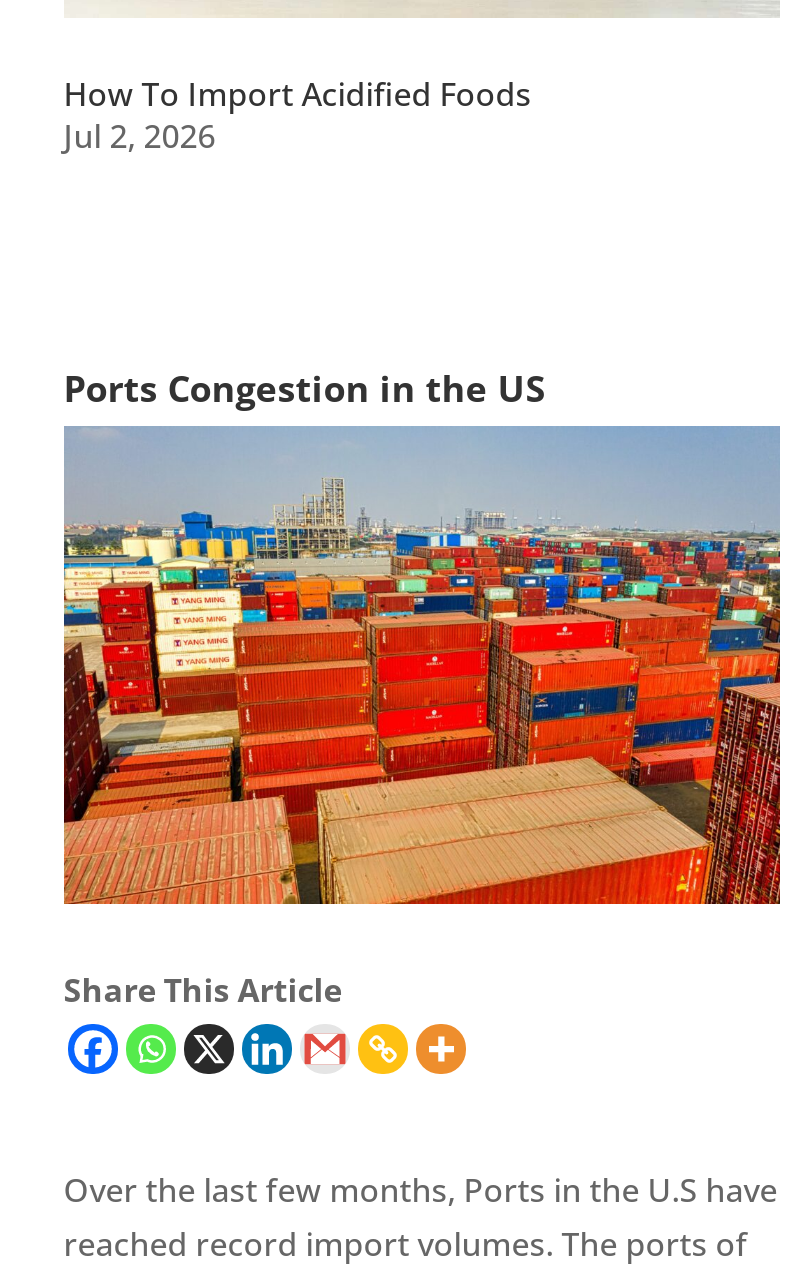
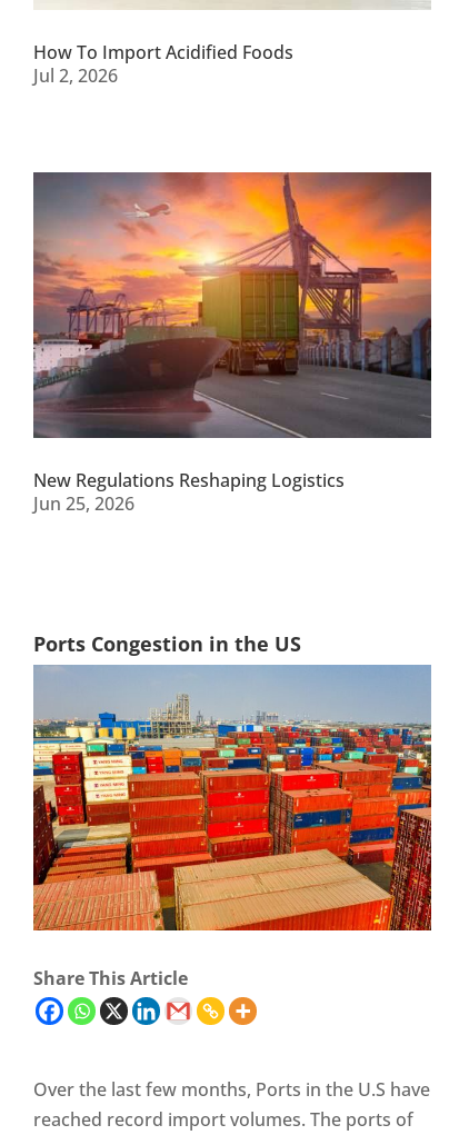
+ [image]
+ New Regulations Reshaping Logistics
+ Jun 25, 2026
